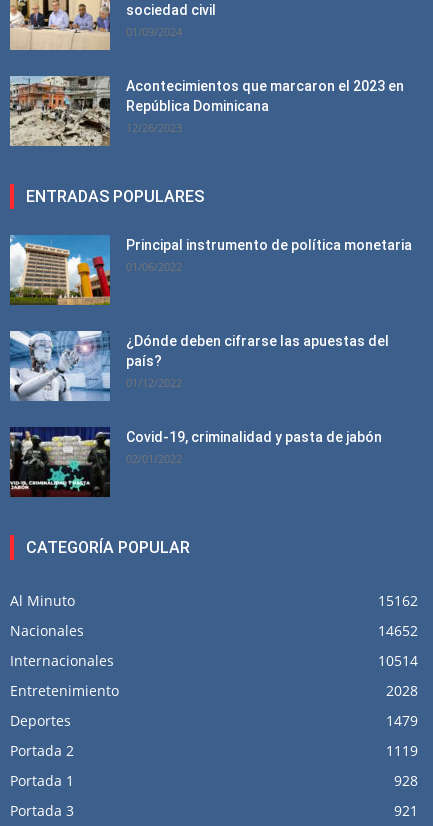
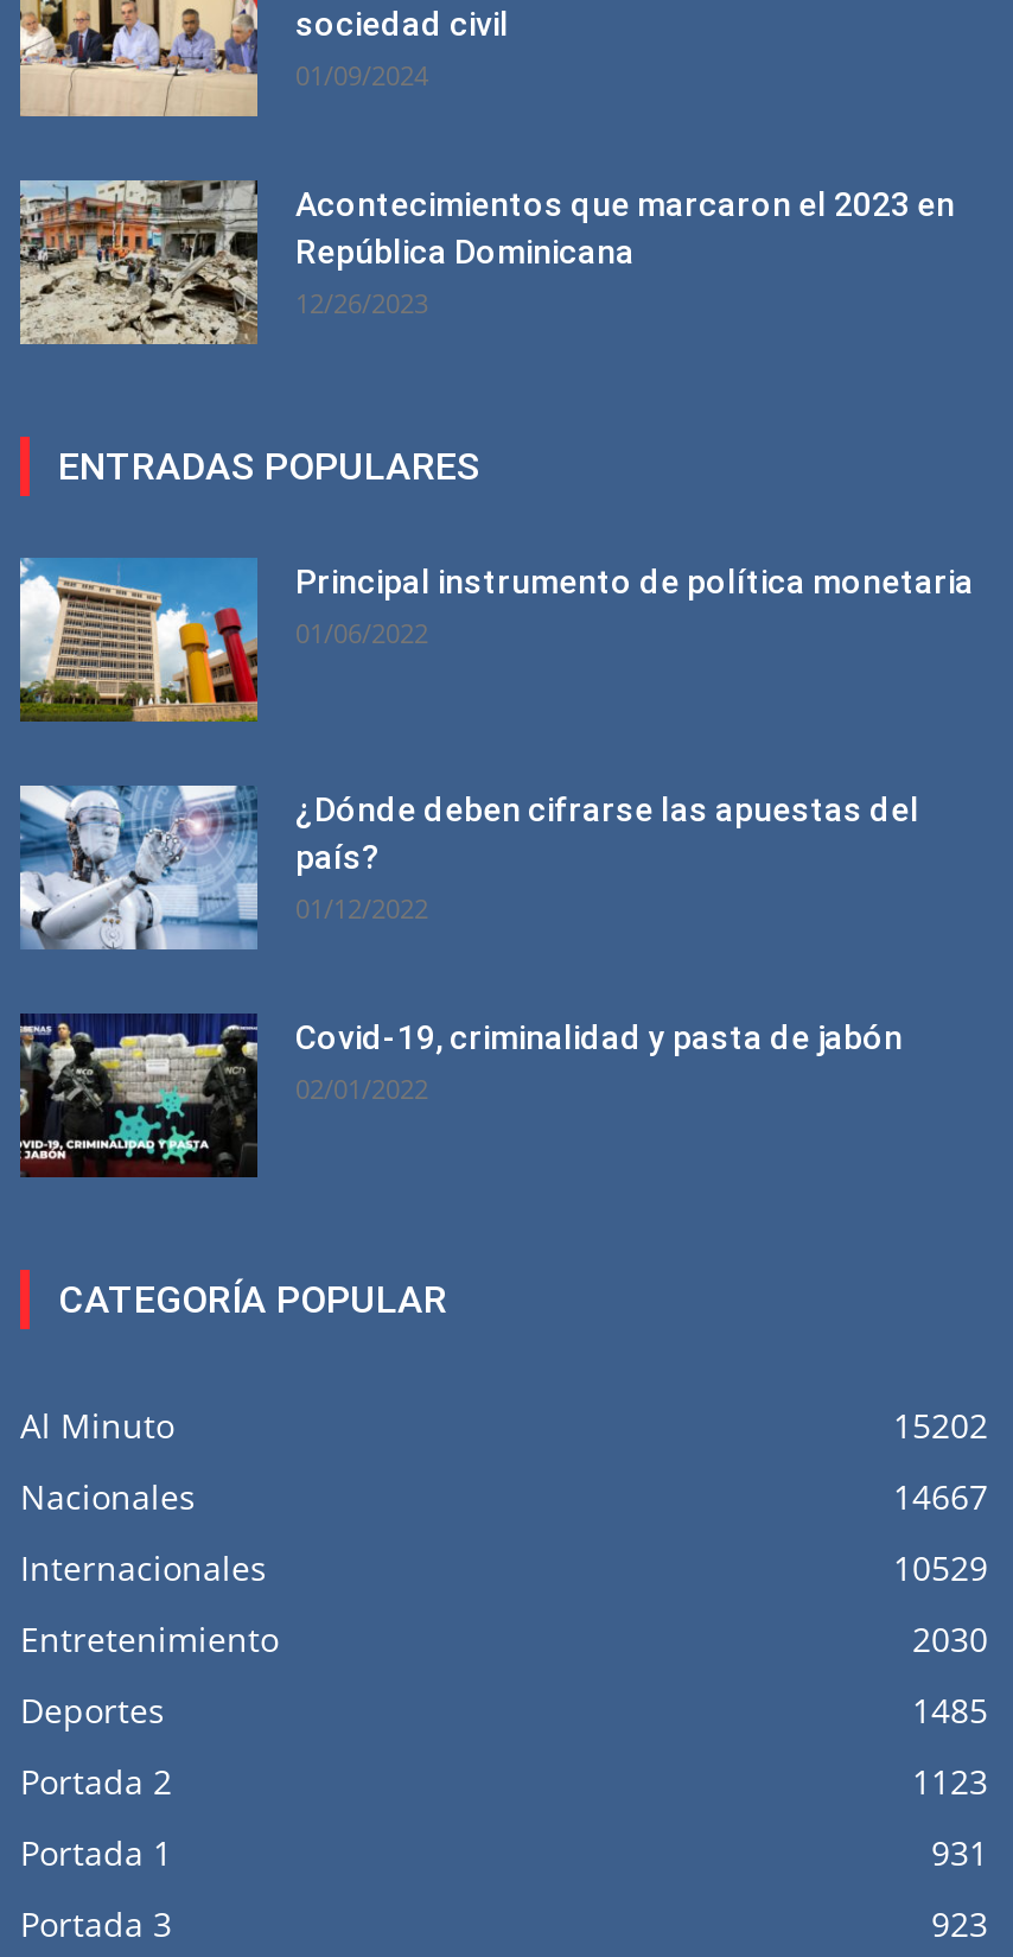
- 15162
+ 15202

- 14652
+ 14667

- 10514
+ 10529

- 2028
+ 2030

- 1479
+ 1485

- 1119
+ 1123

- 928
+ 931

- 921
+ 923
